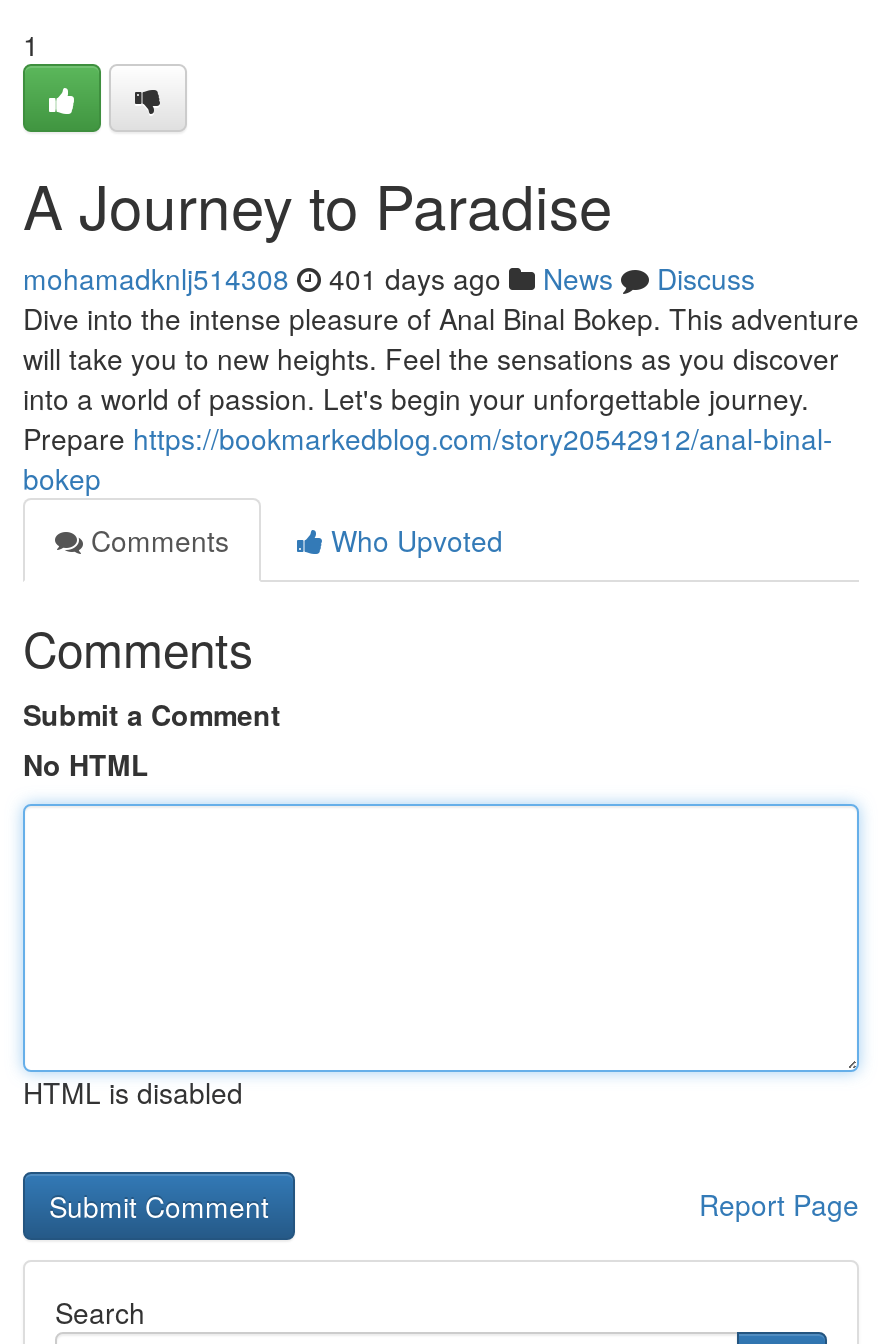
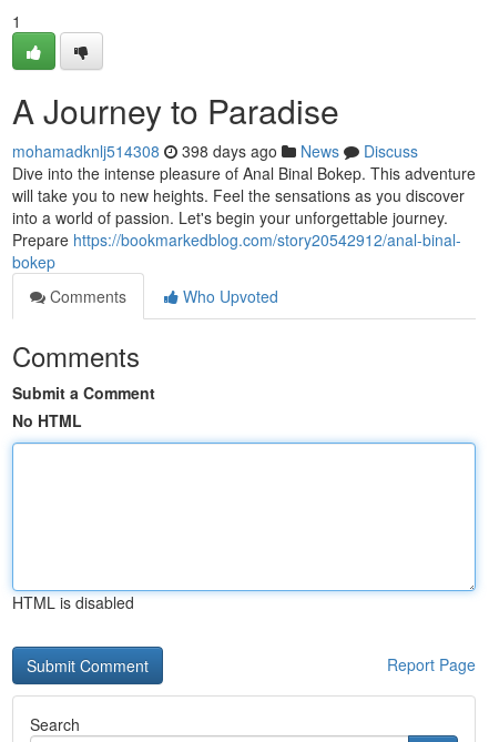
- mohamadknlj514308 401 days ago News Discuss
+ mohamadknlj514308 398 days ago News Discuss
